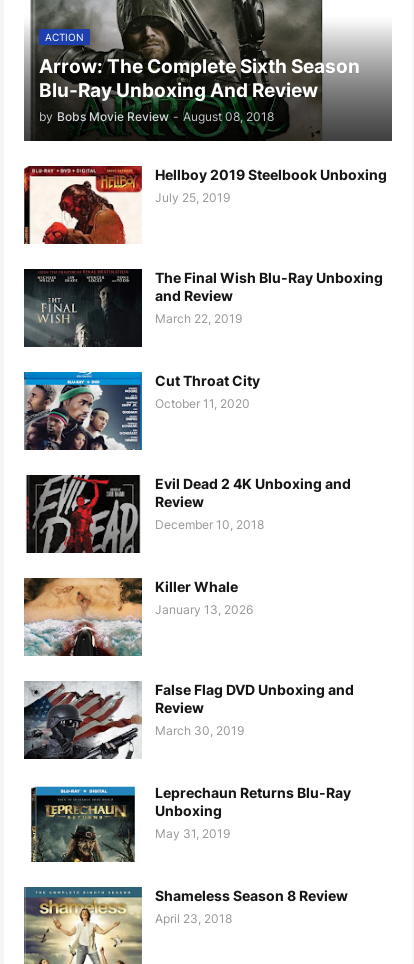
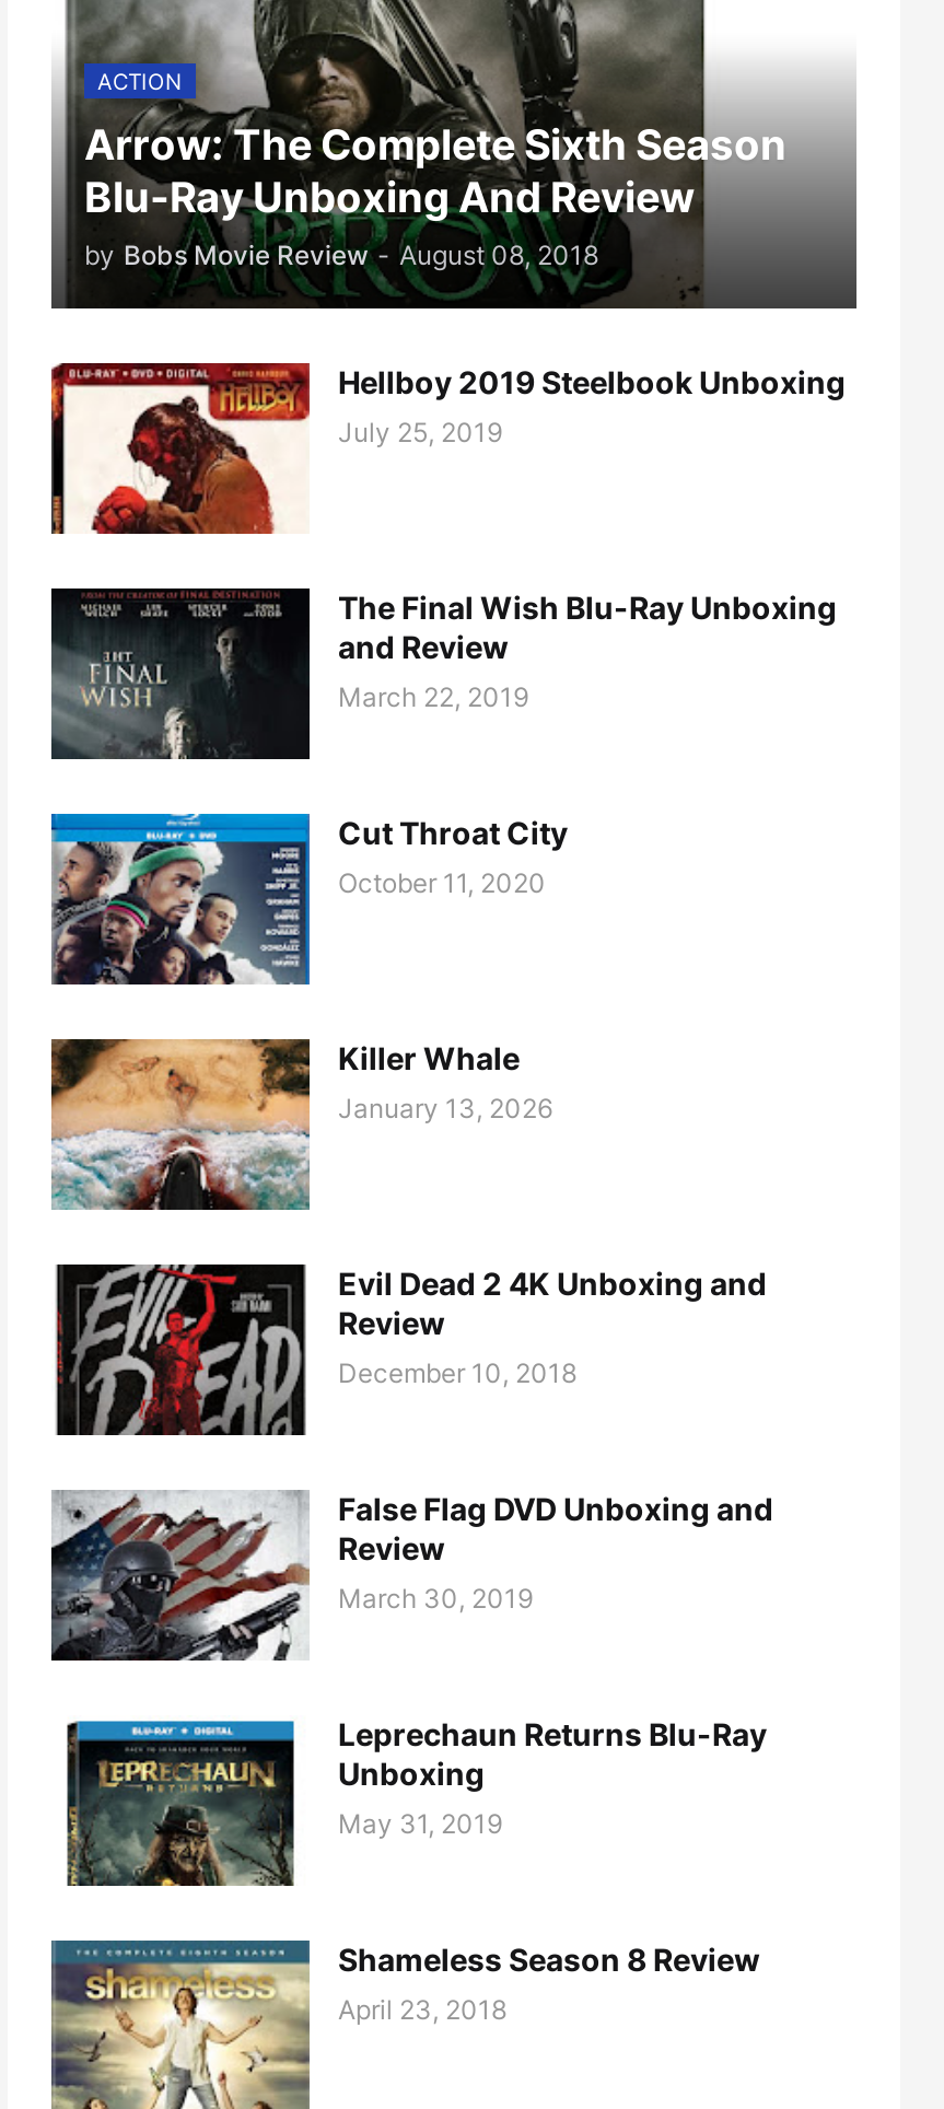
moved down: [image] | Evil Dead 2 4K Unboxing and | Review | December 10, 2018

moved up: [image] | Killer Whale | January 13, 2026
